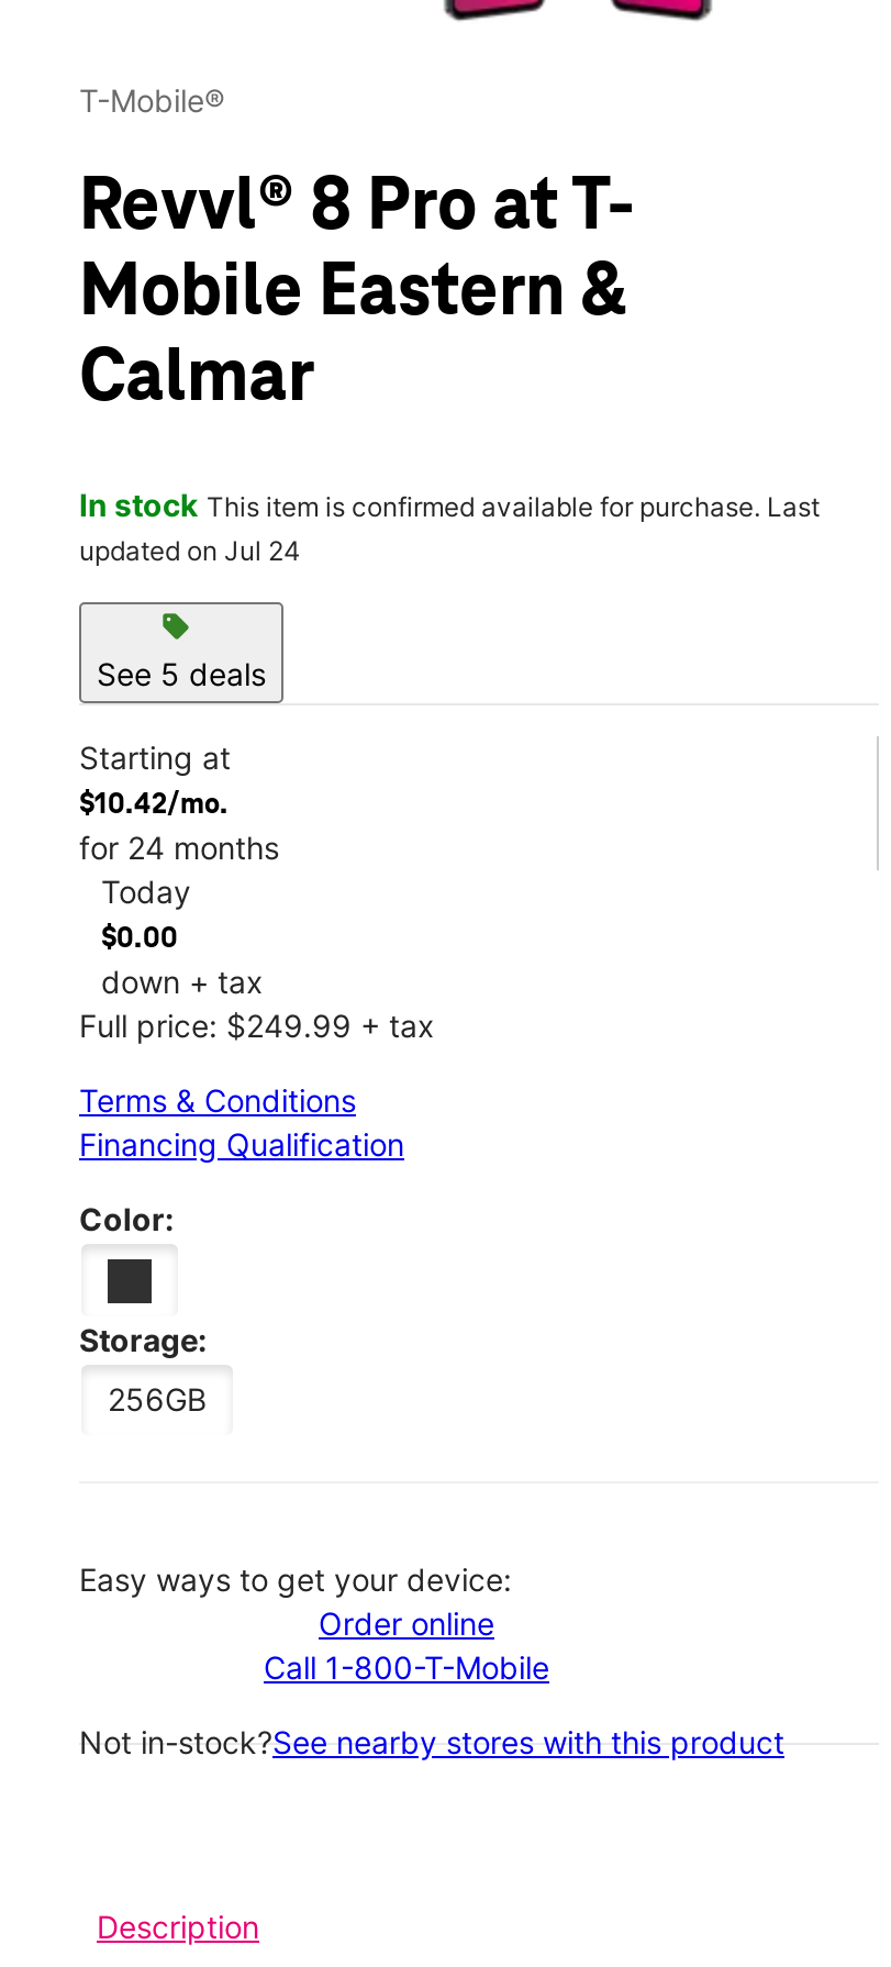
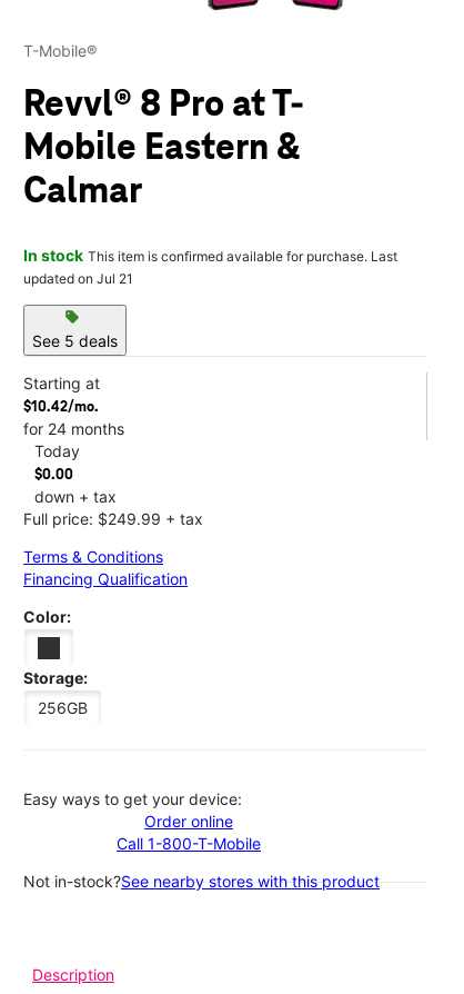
- updated on Jul 24
+ updated on Jul 21
